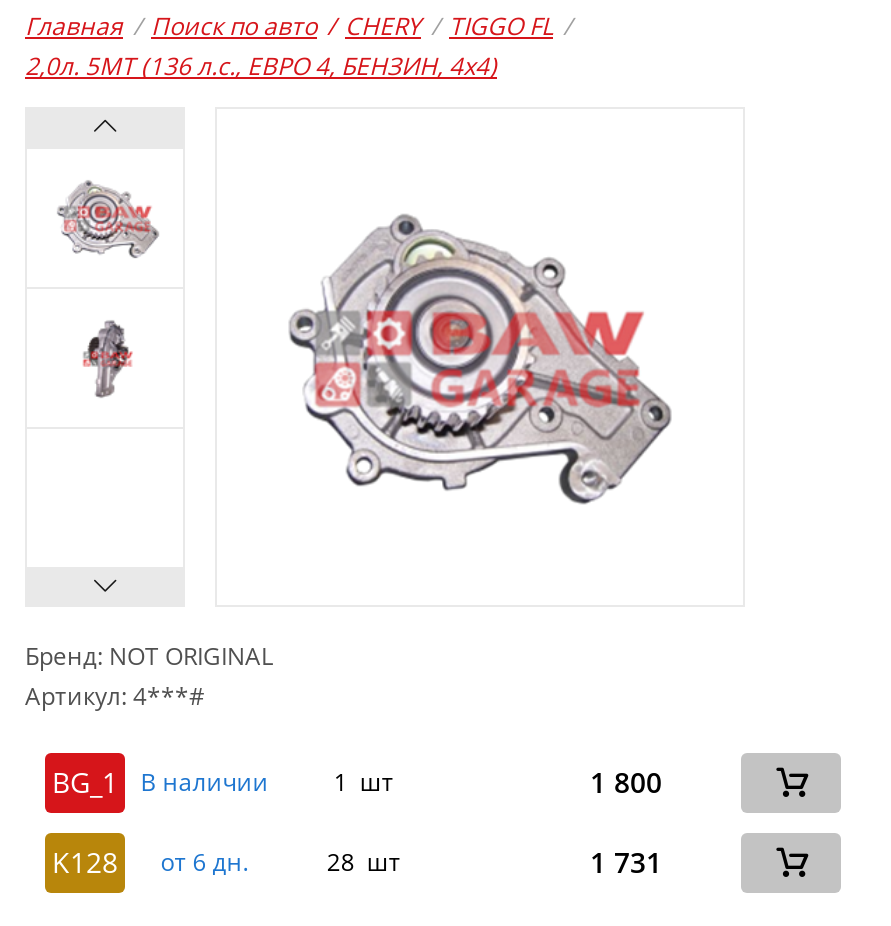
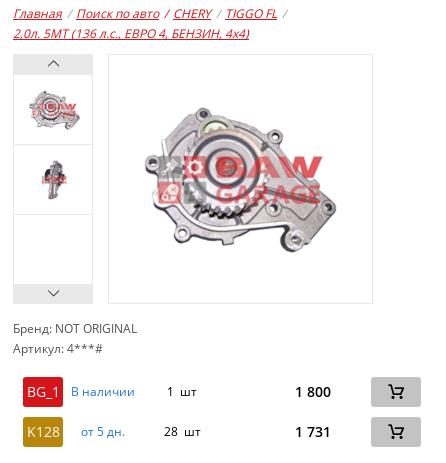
- K128 от 6 дн.
+ K128 от 5 дн.
